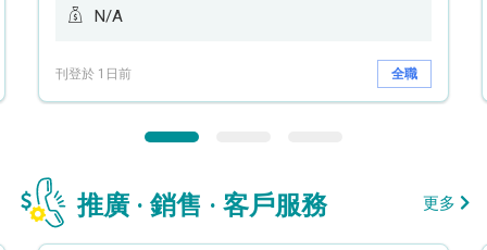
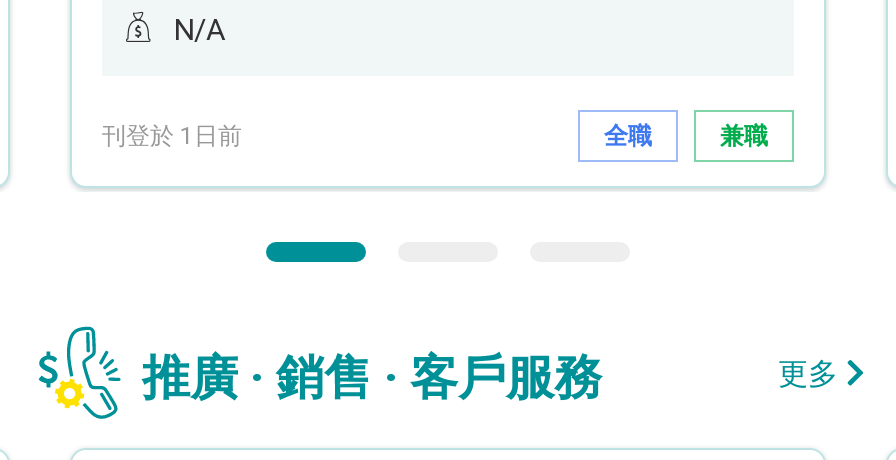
+ 兼職
